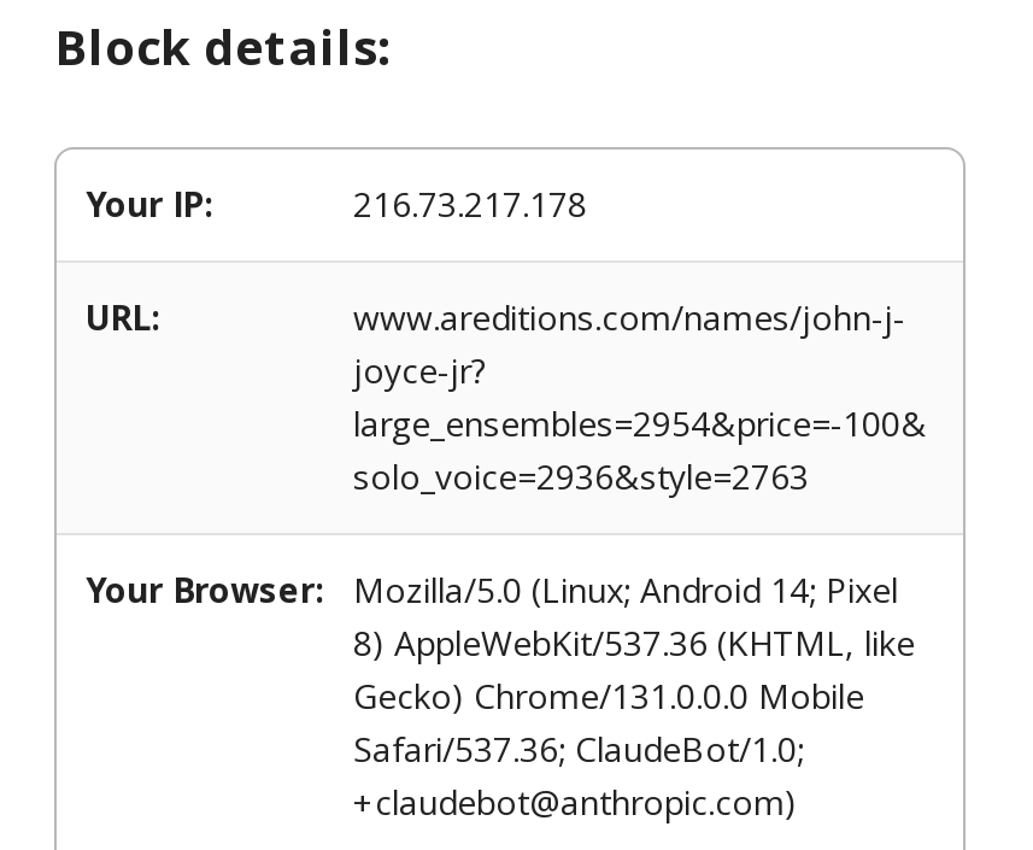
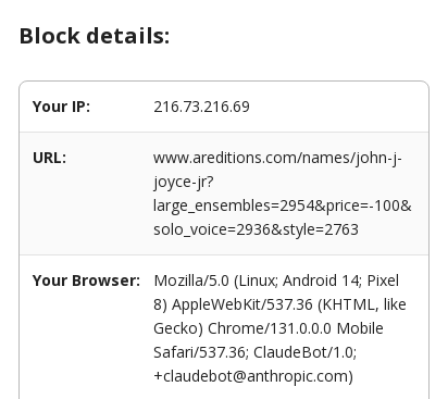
- 216.73.217.178
+ 216.73.216.69
